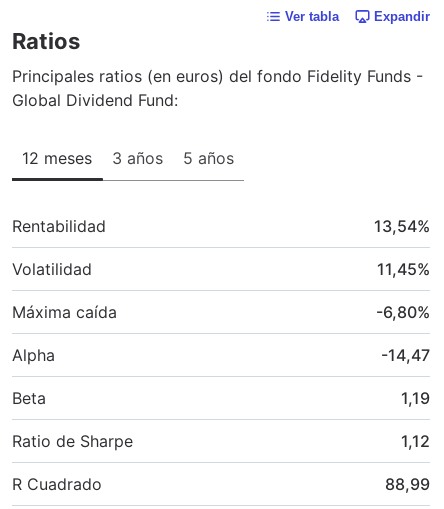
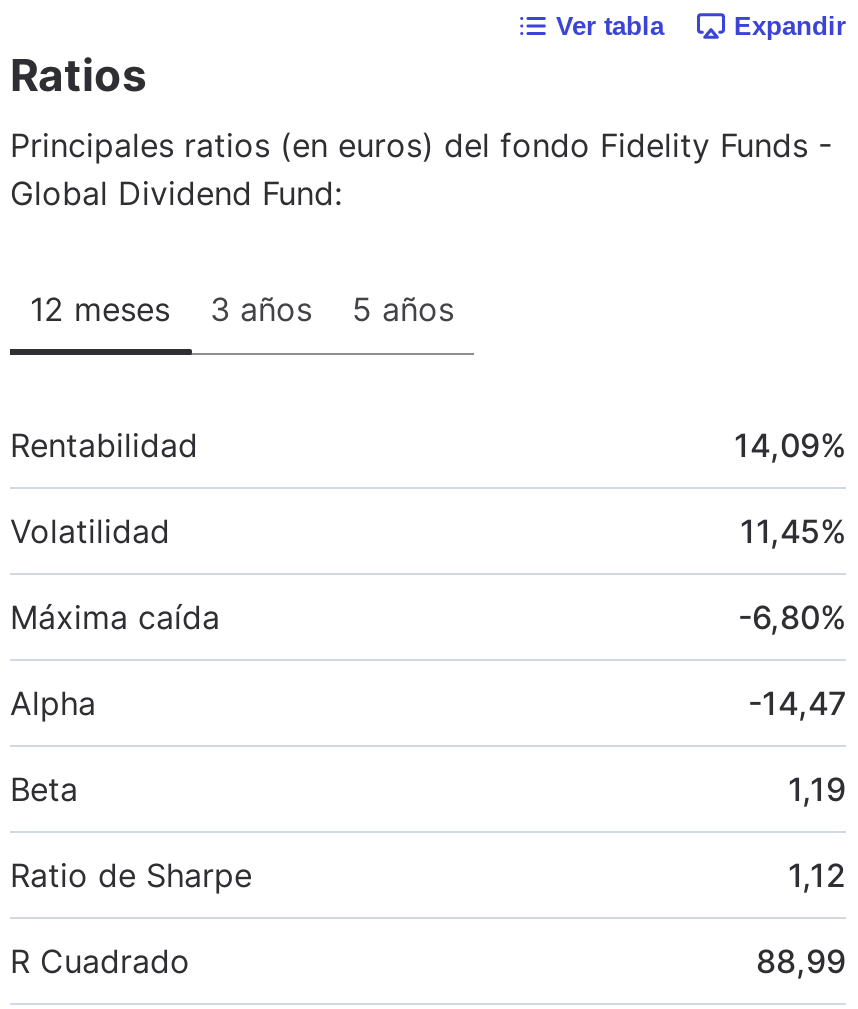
- 13,54%
+ 14,09%
